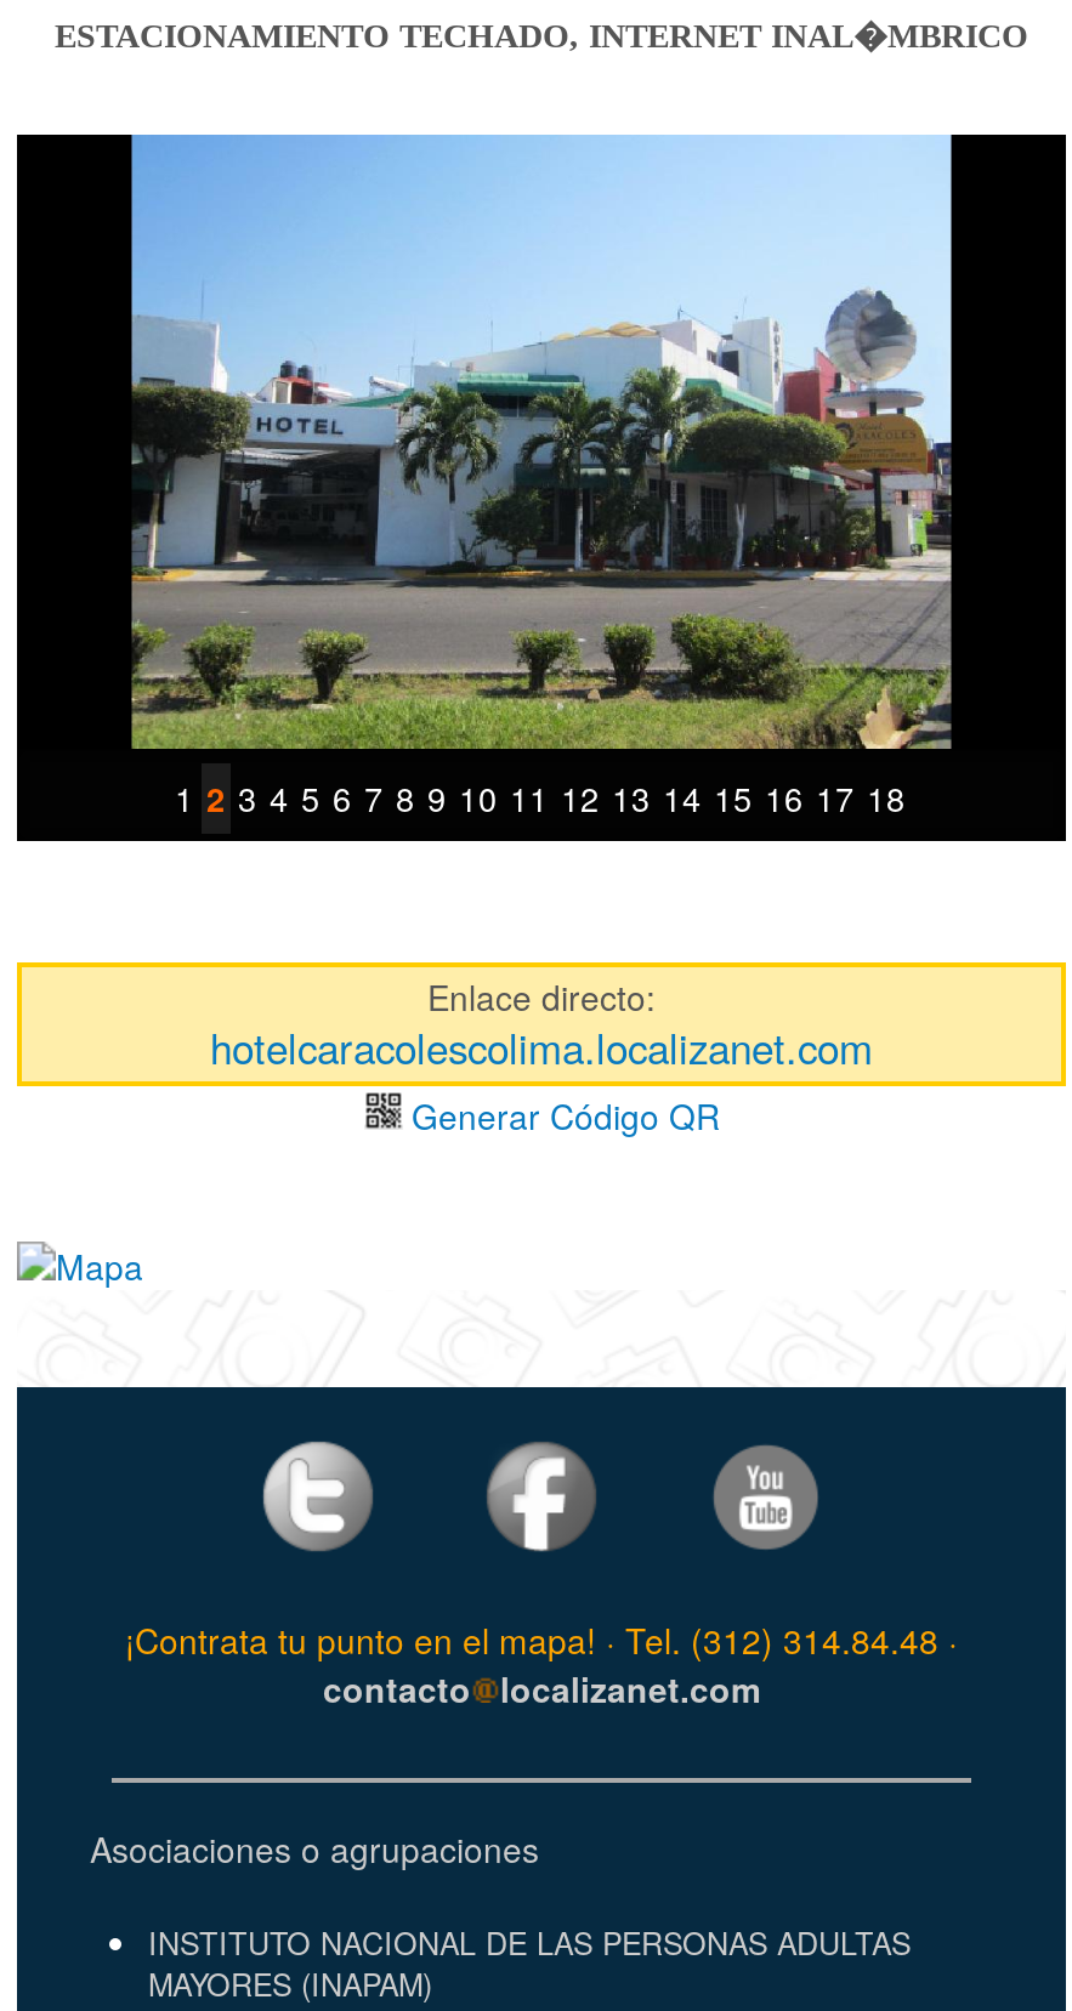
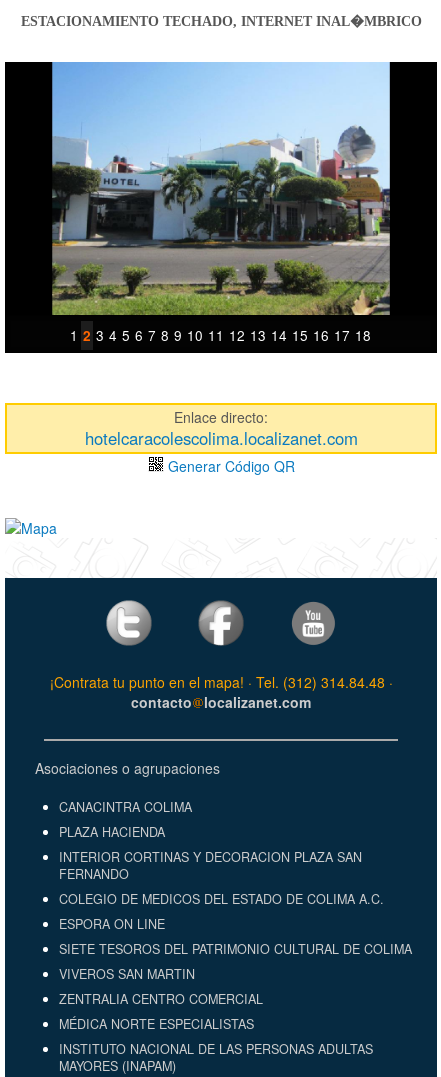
+ CANACINTRA COLIMA
+ PLAZA HACIENDA
+ INTERIOR CORTINAS Y DECORACION PLAZA SAN
+ FERNANDO
+ COLEGIO DE MEDICOS DEL ESTADO DE COLIMA A.C.
+ ESPORA ON LINE
+ SIETE TESOROS DEL PATRIMONIO CULTURAL DE COLIMA
+ VIVEROS SAN MARTIN
+ ZENTRALIA CENTRO COMERCIAL
+ MÉDICA NORTE ESPECIALISTAS
